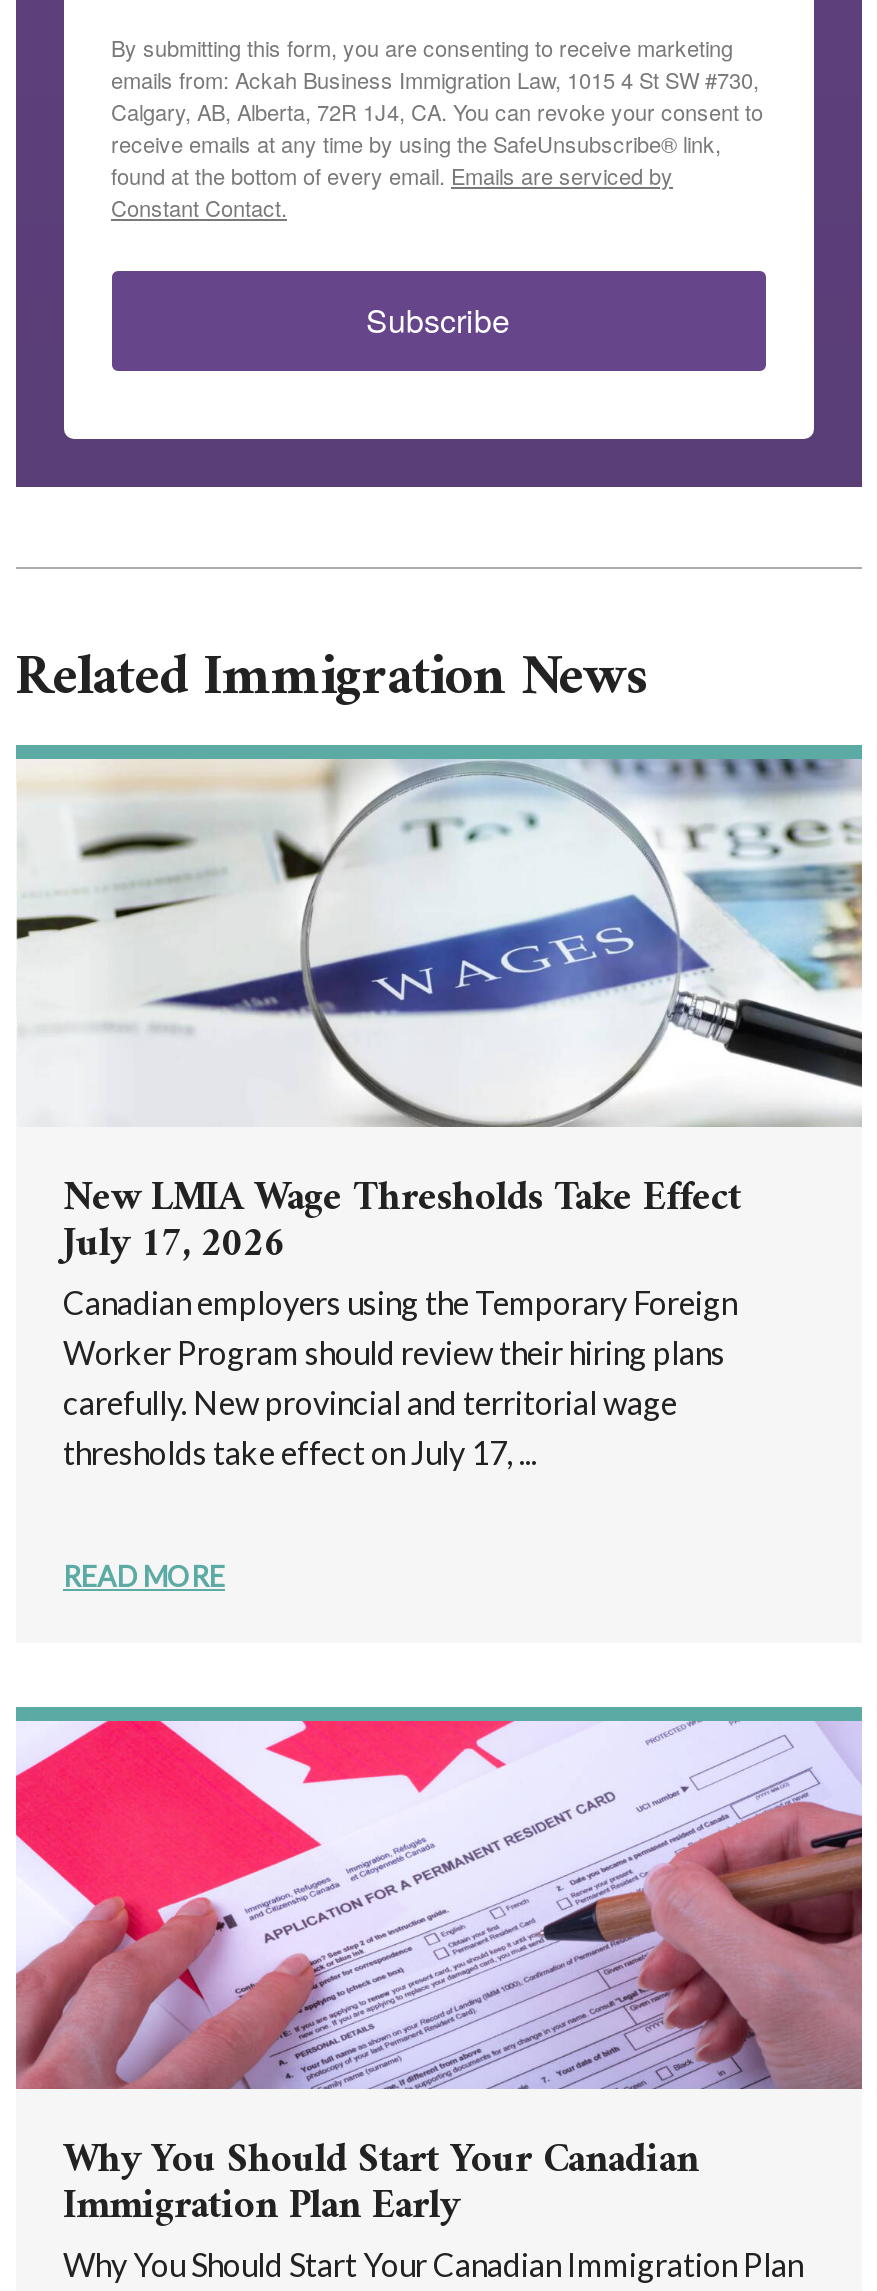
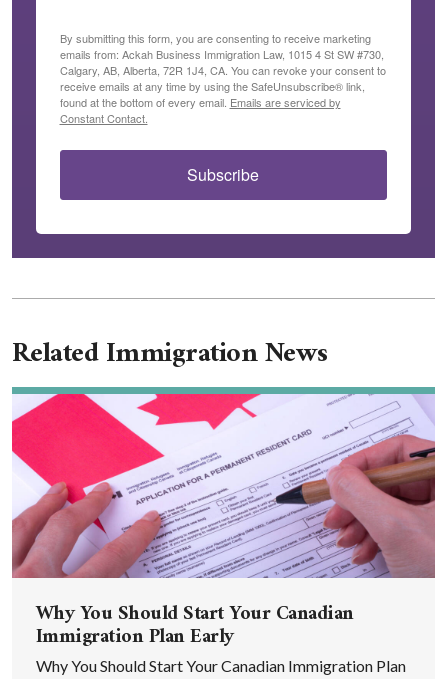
- [image]
- New LMIA Wage Thresholds Take Effect
- July 17, 2026
- Canadian employers using the Temporary Foreign
- Worker Program should review their hiring plans
- carefully. New provincial and territorial wage
- thresholds take effect on July 17, ...
- READ MORE
